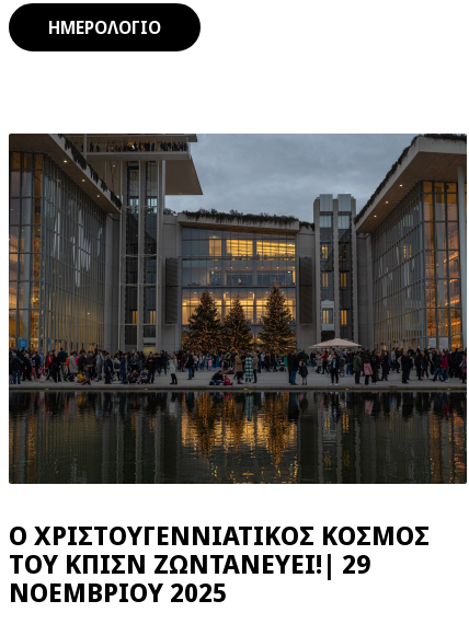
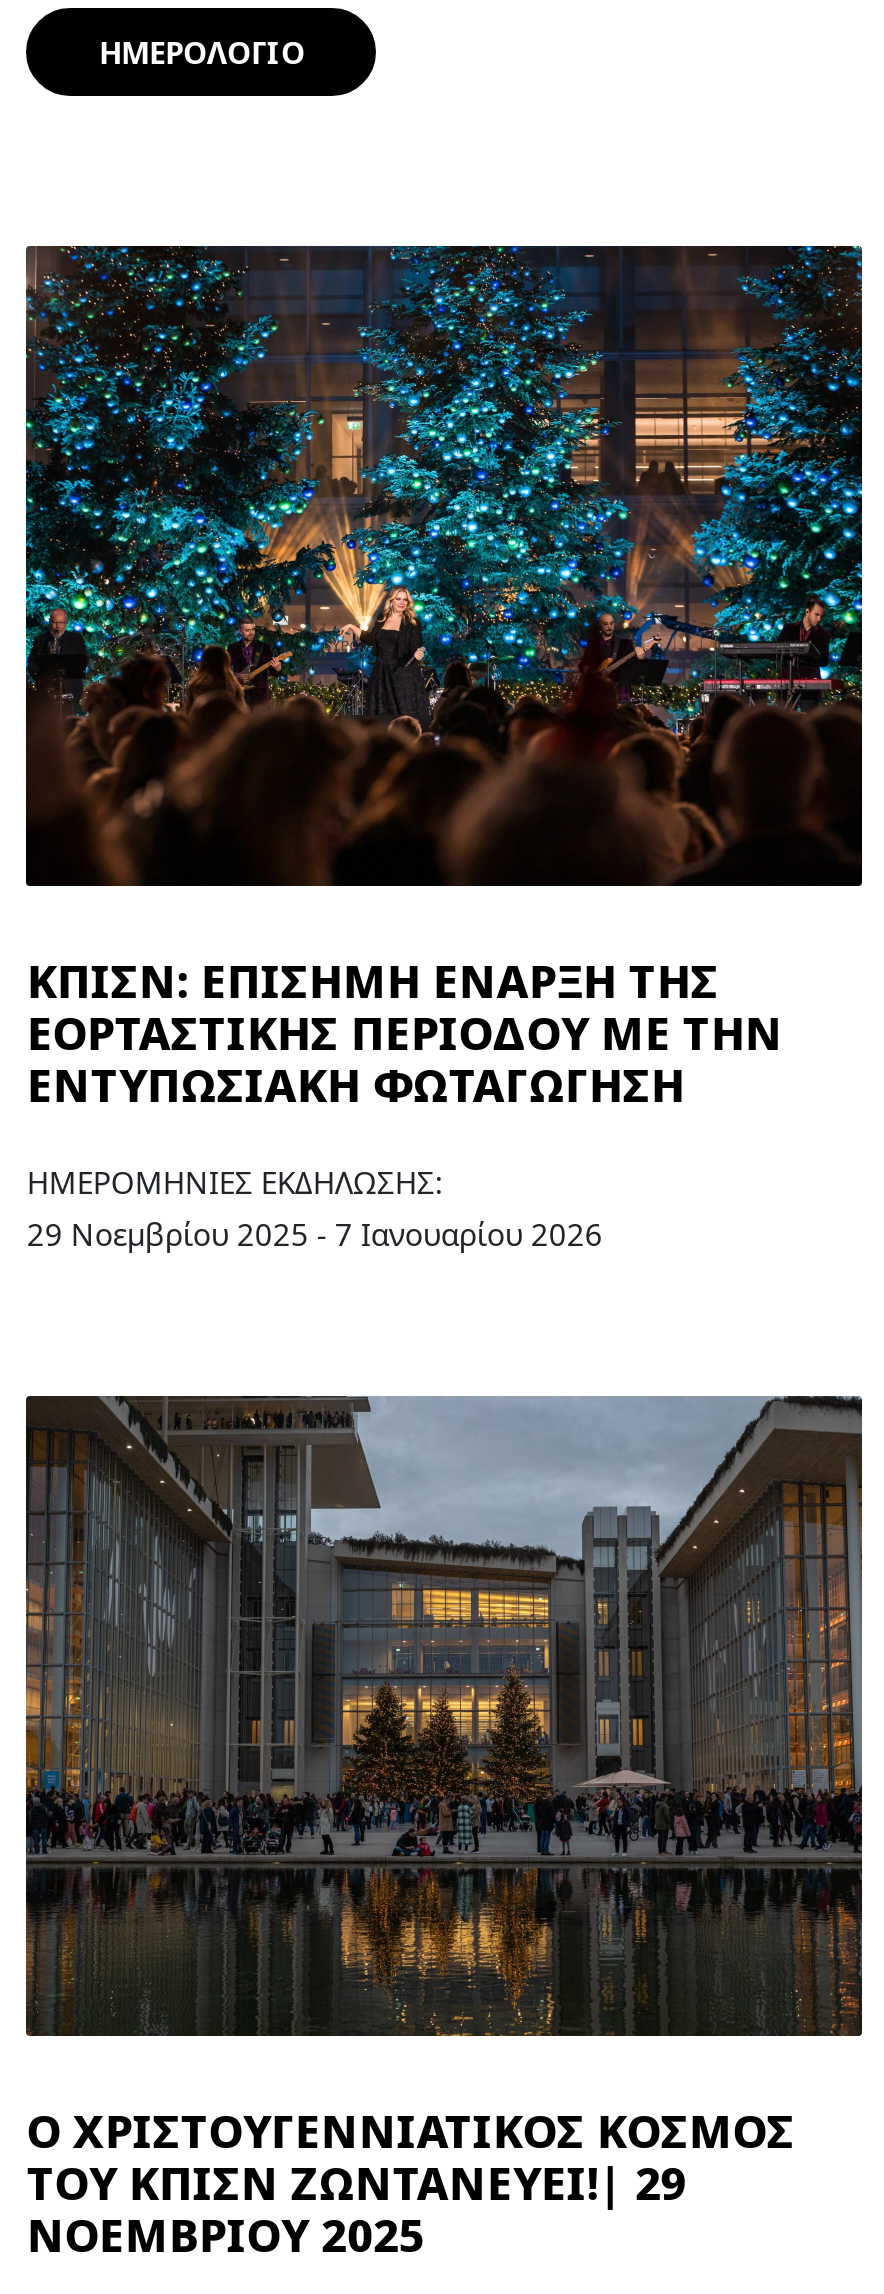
+ [image]
+ ΚΠΙΣΝ: ΕΠΙΣΗΜΗ ΕΝΑΡΞΗ ΤΗΣ
+ ΕΟΡΤΑΣΤΙΚΗΣ ΠΕΡΙΟΔΟΥ ΜΕ ΤΗΝ
+ ΕΝΤΥΠΩΣΙΑΚΗ ΦΩΤΑΓΩΓΗΣΗ
+ ΗΜΕΡΟΜΗΝΙΕΣ ΕΚΔΗΛΩΣΗΣ:
+ 29 Νοεμβρίου 2025 - 7 Ιανουαρίου 2026
